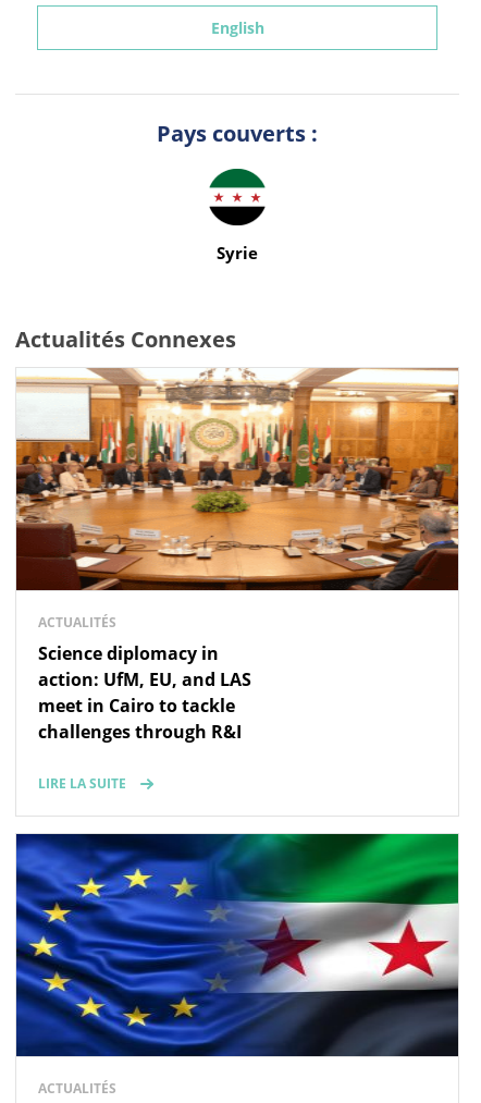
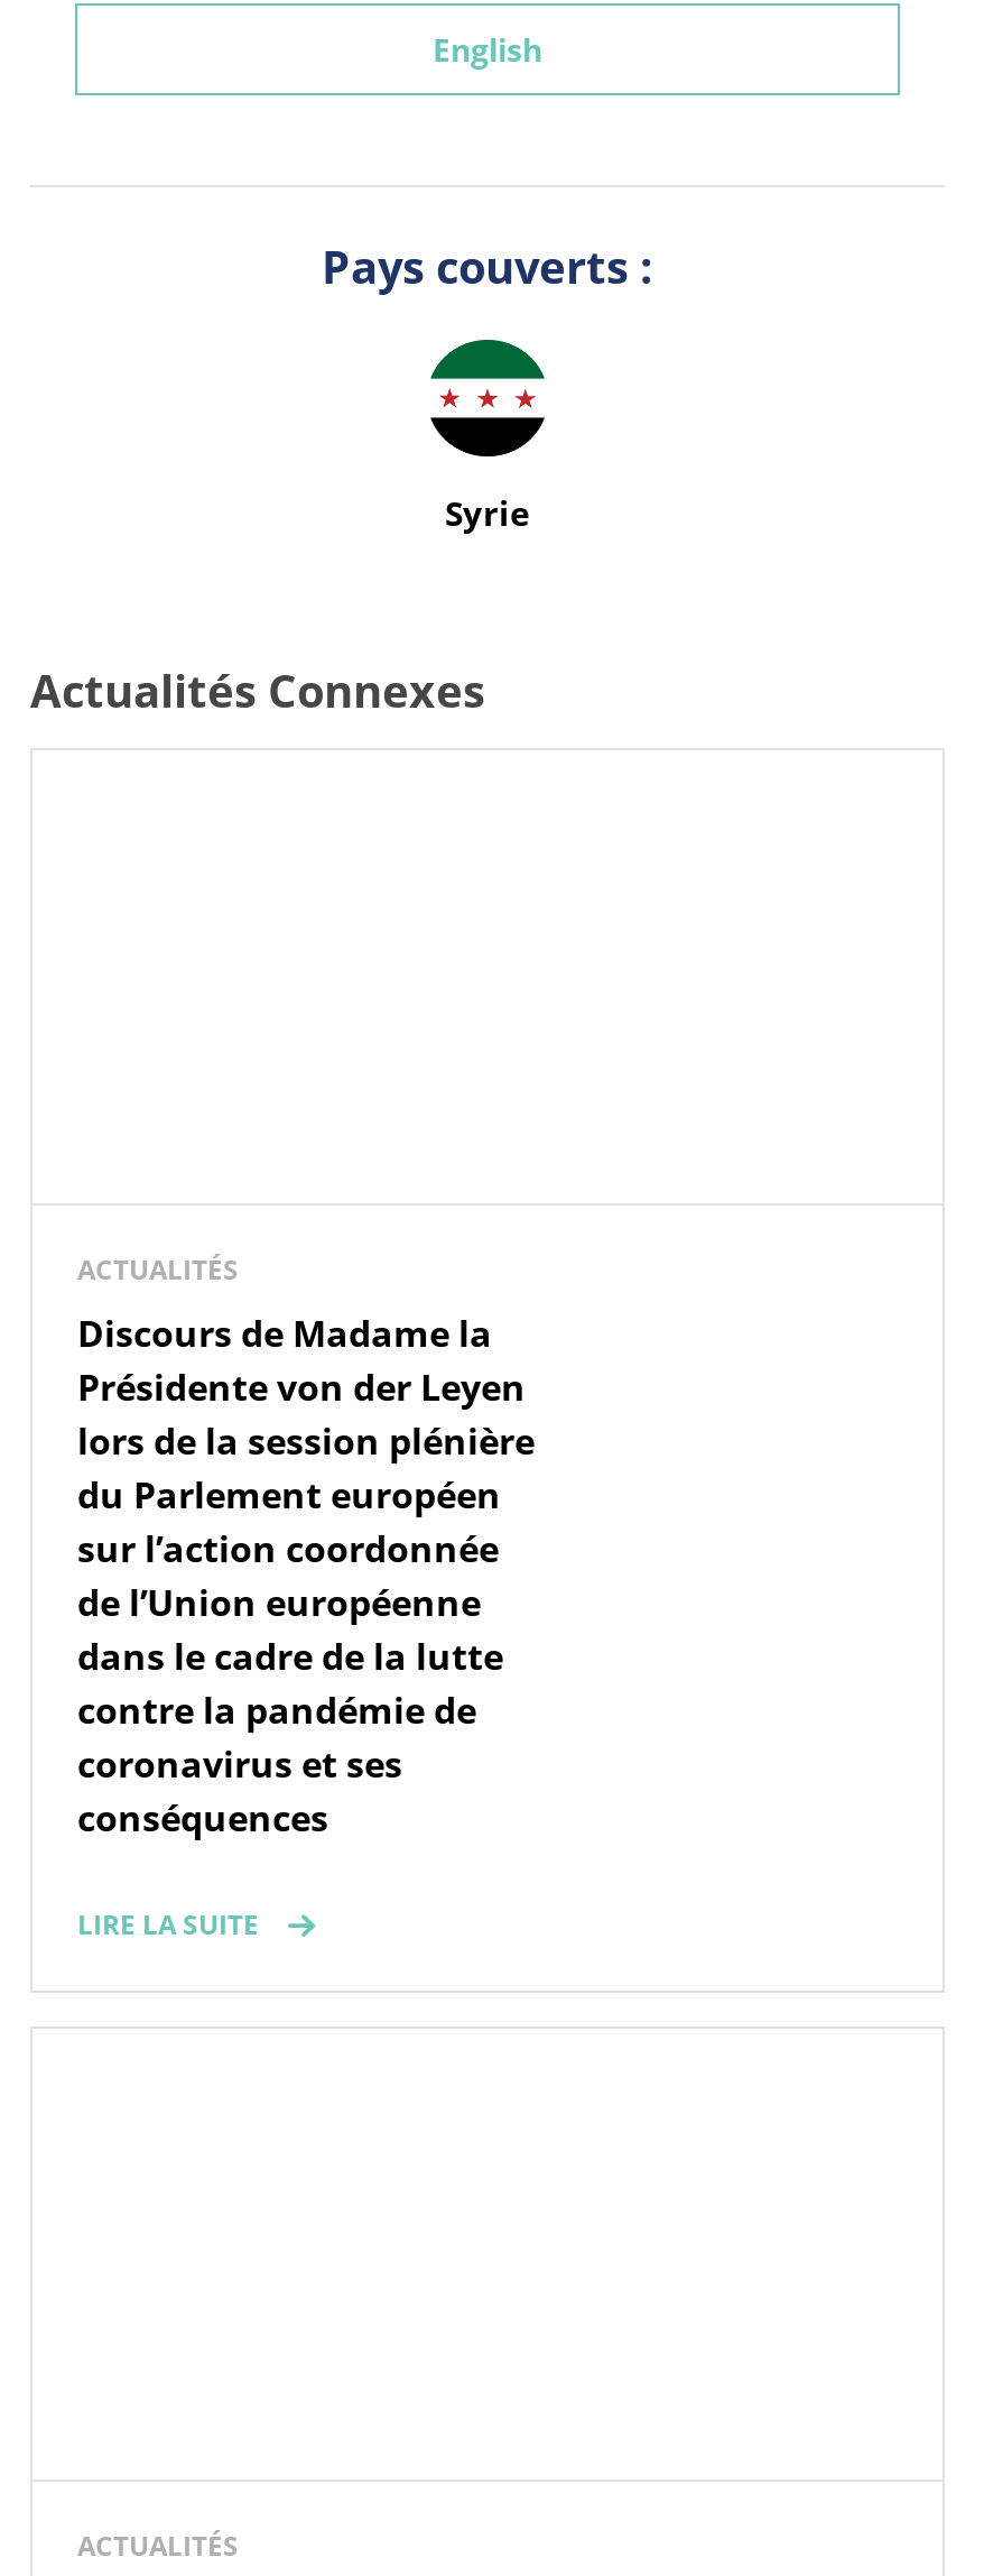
- [image]

- Science diplomacy in
- action: UfM, EU, and LAS
- meet in Cairo to tackle
- challenges through R&I
+ Discours de Madame la
+ Présidente von der Leyen
+ lors de la session plénière
+ du Parlement européen
+ sur l’action coordonnée
+ de l’Union européenne
+ dans le cadre de la lutte
+ contre la pandémie de
+ coronavirus et ses
+ conséquences

- [image]
